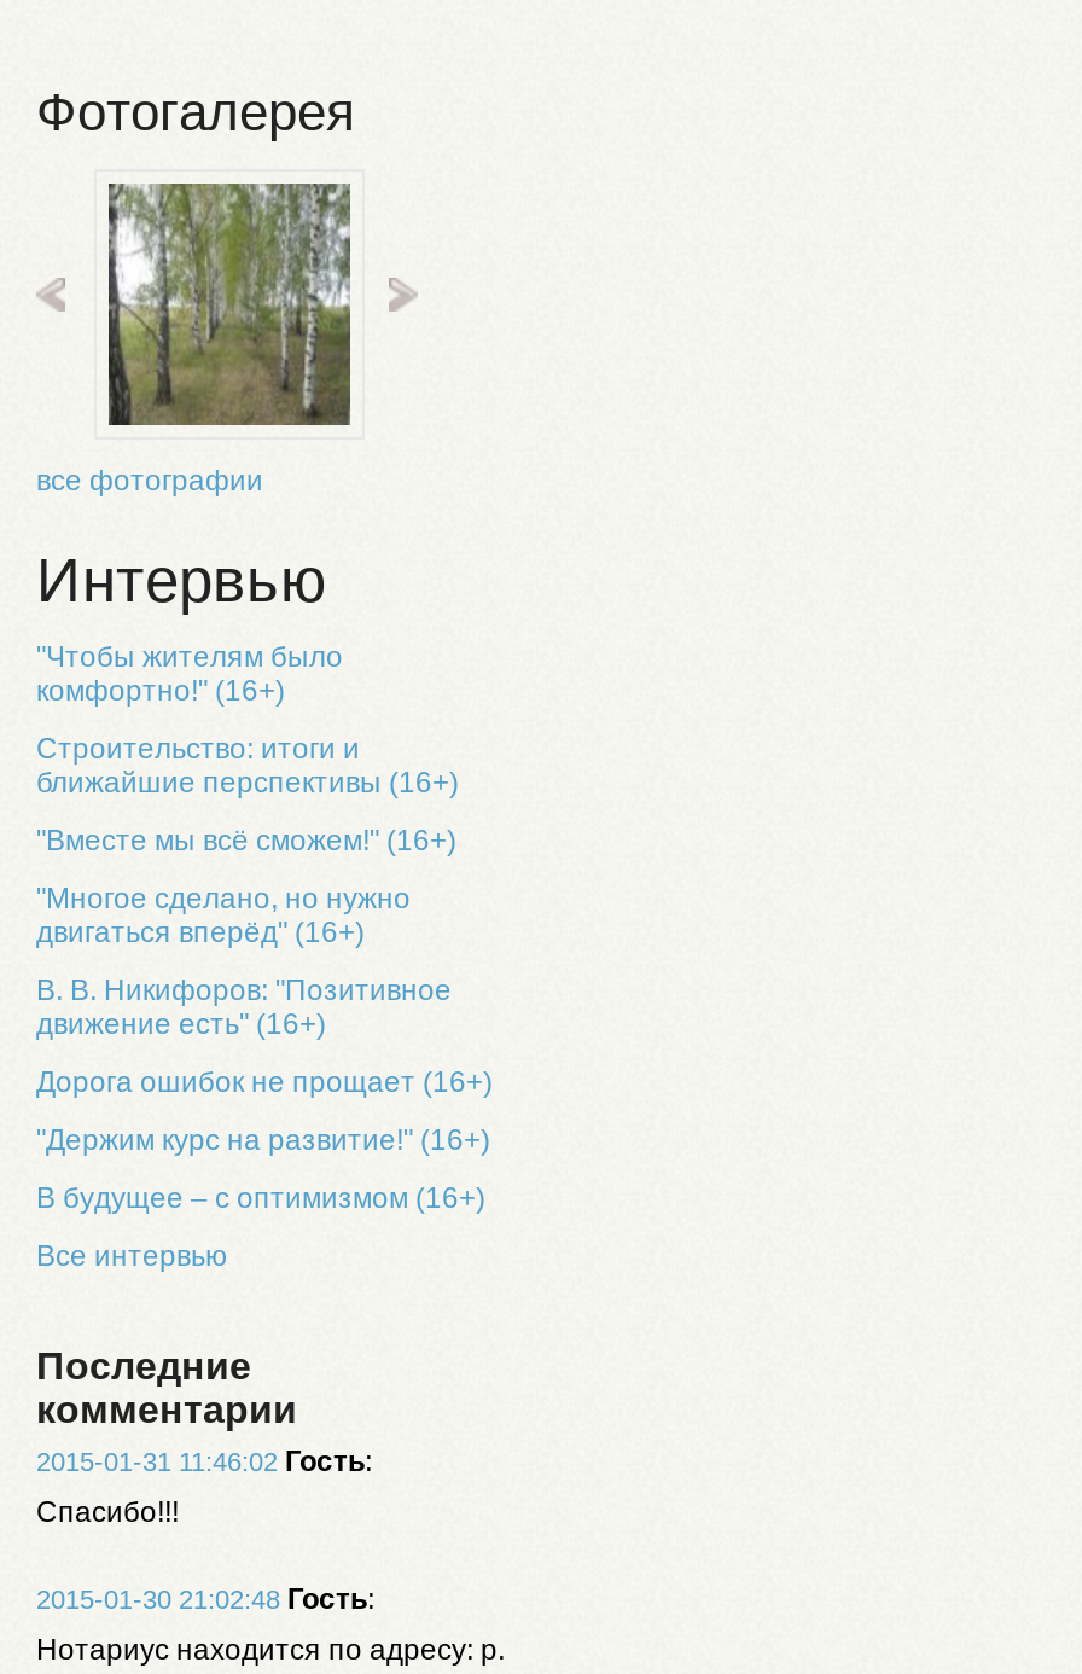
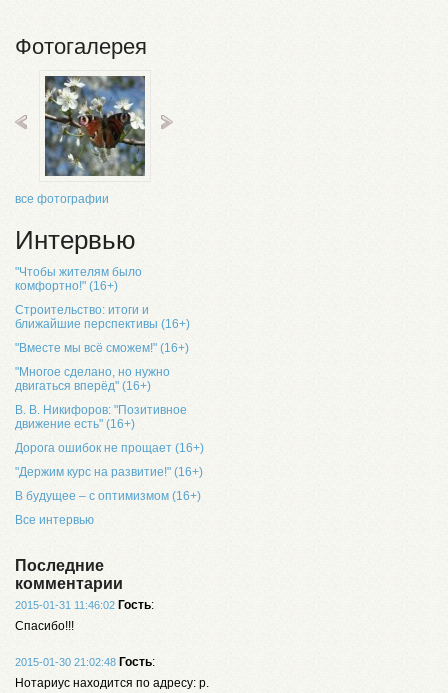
- [image]
+ [image]
